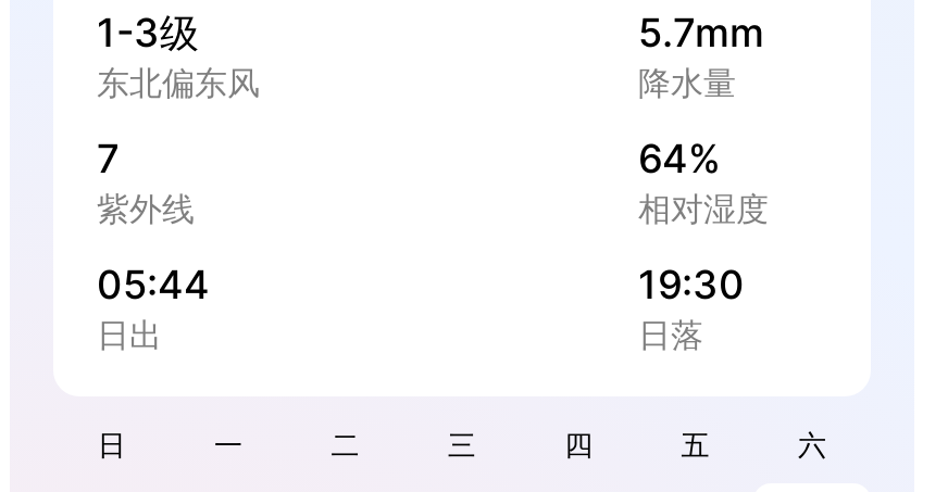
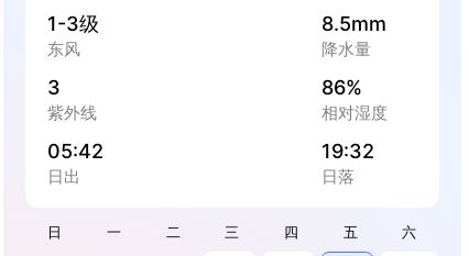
- 5.7mm
+ 8.5mm

- 东北偏东风
+ 东风

- 7
+ 3

- 64%
+ 86%

- 05:44
+ 05:42

- 19:30
+ 19:32
